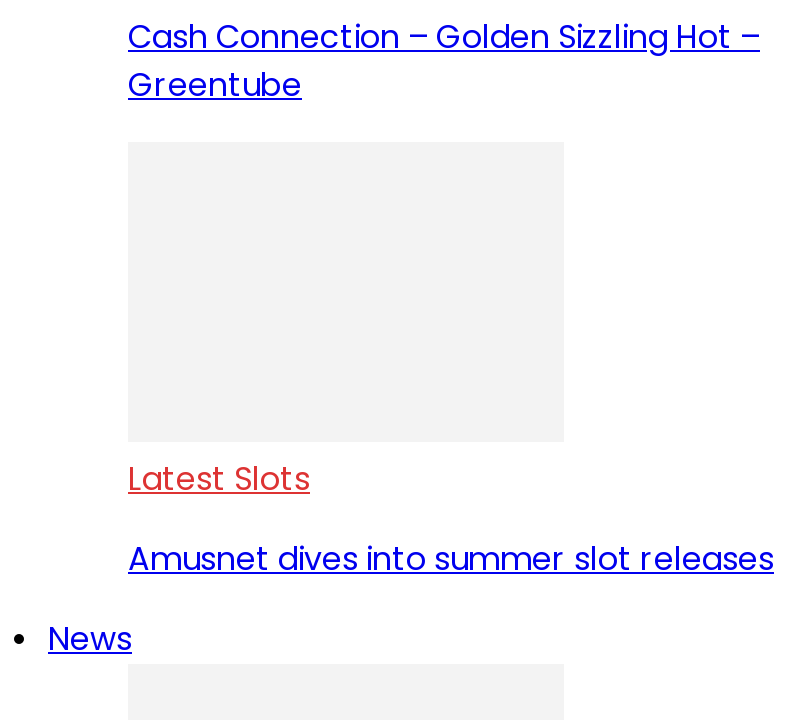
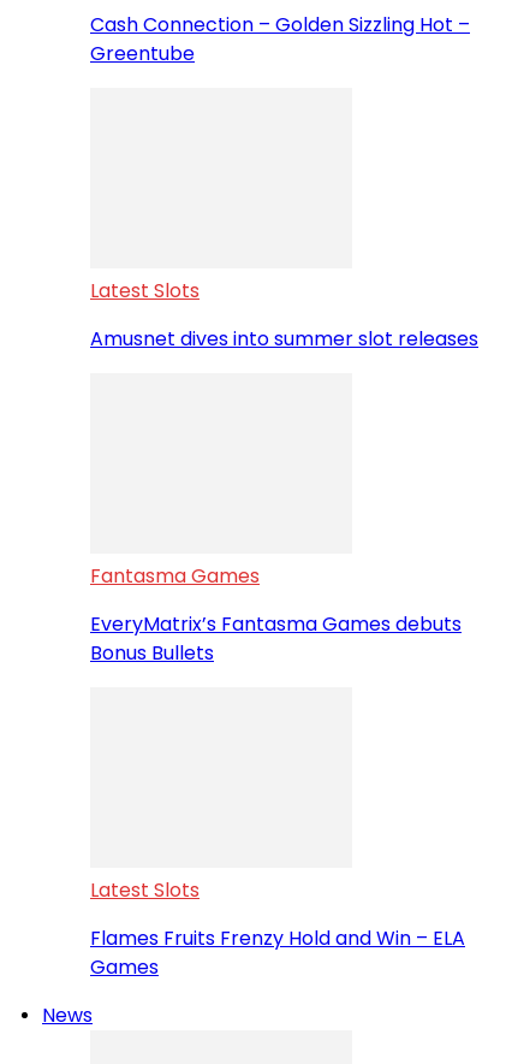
+ Fantasma Games
+ EveryMatrix’s Fantasma Games debuts
+ Bonus Bullets

+ Latest Slots
+ Flames Fruits Frenzy Hold and Win – ELA
+ Games
